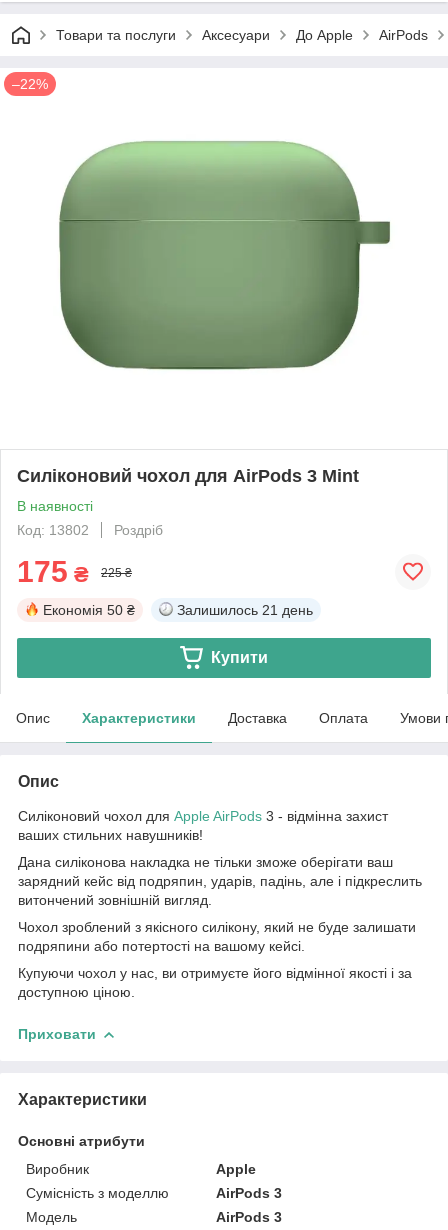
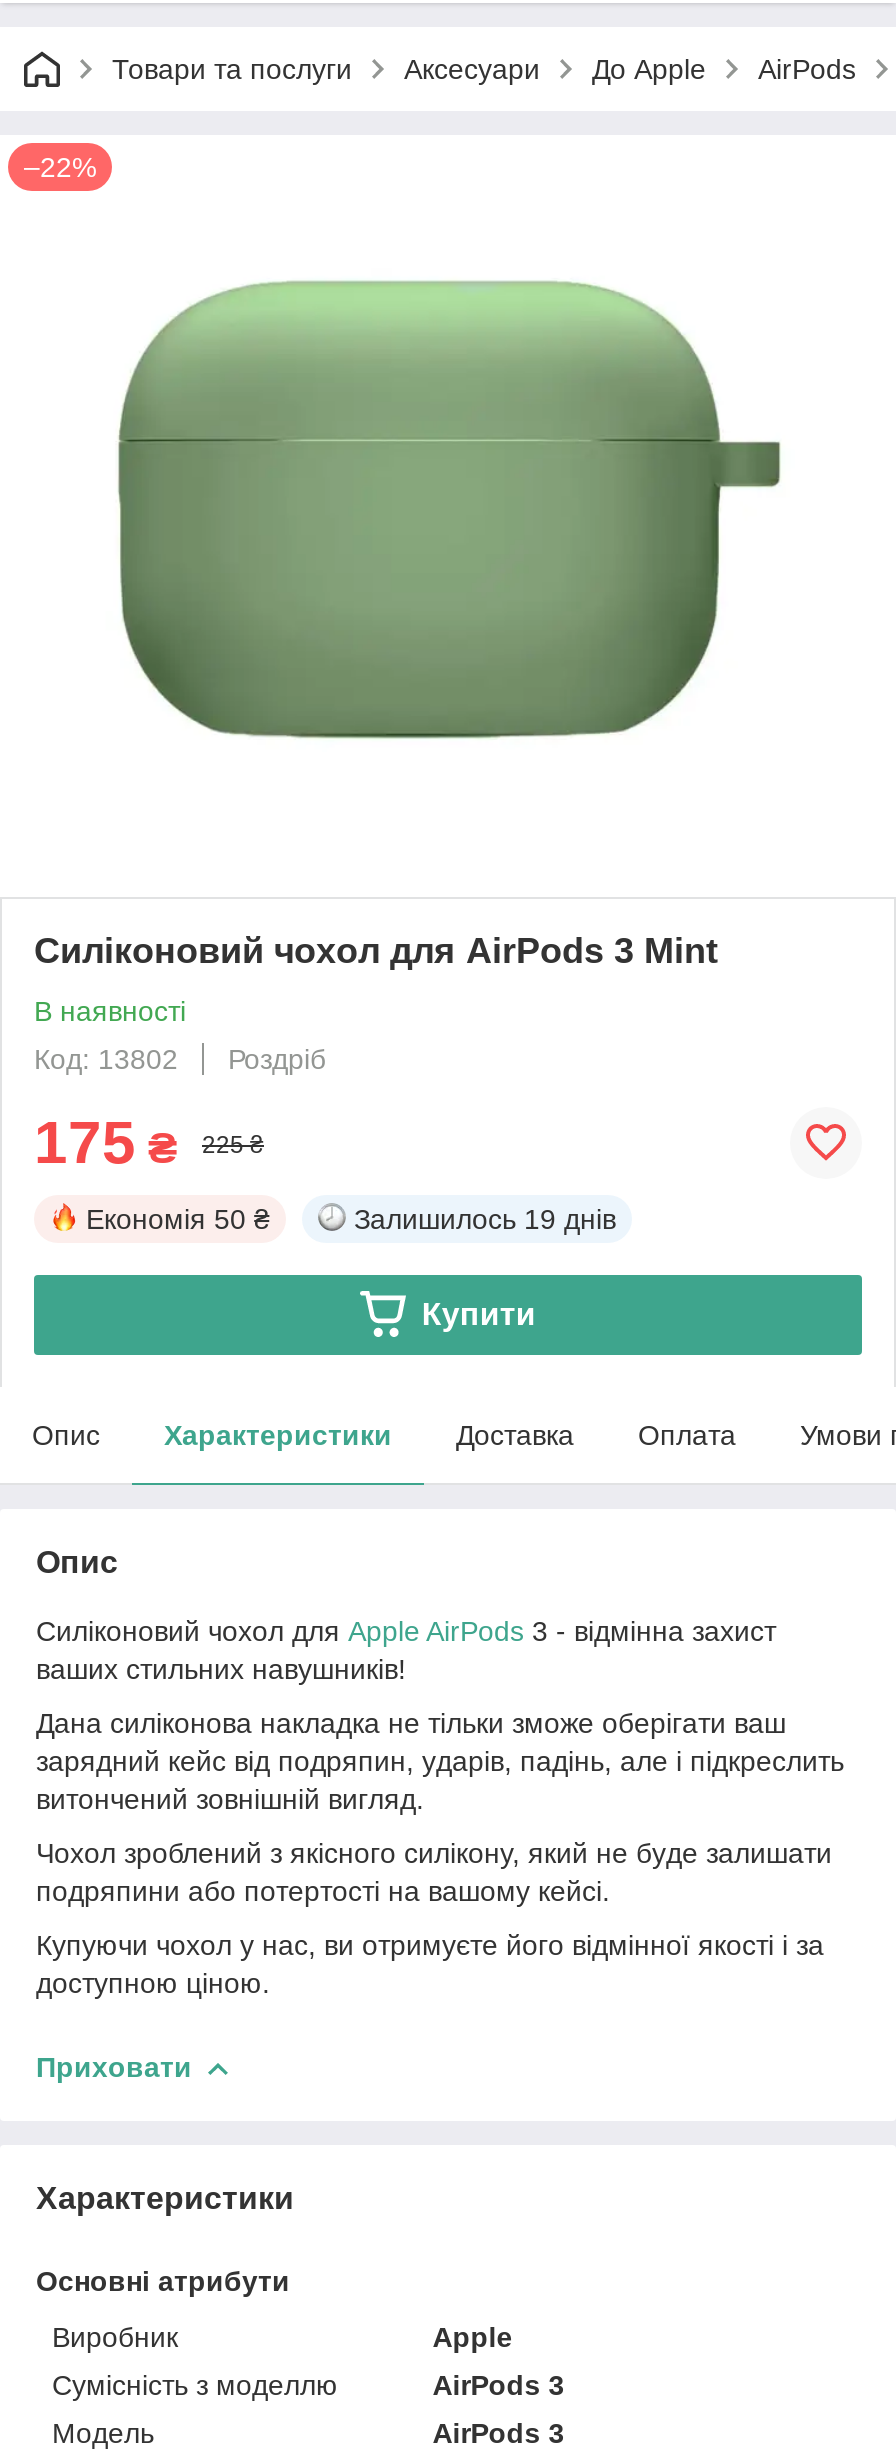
- Залишилось 21 день
+ Залишилось 19 днів
